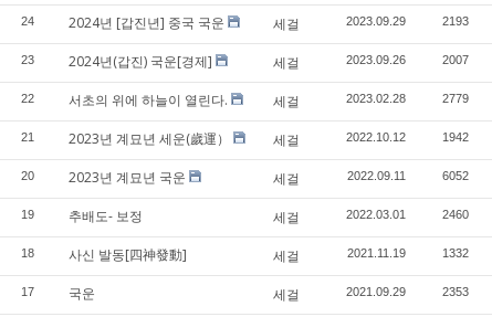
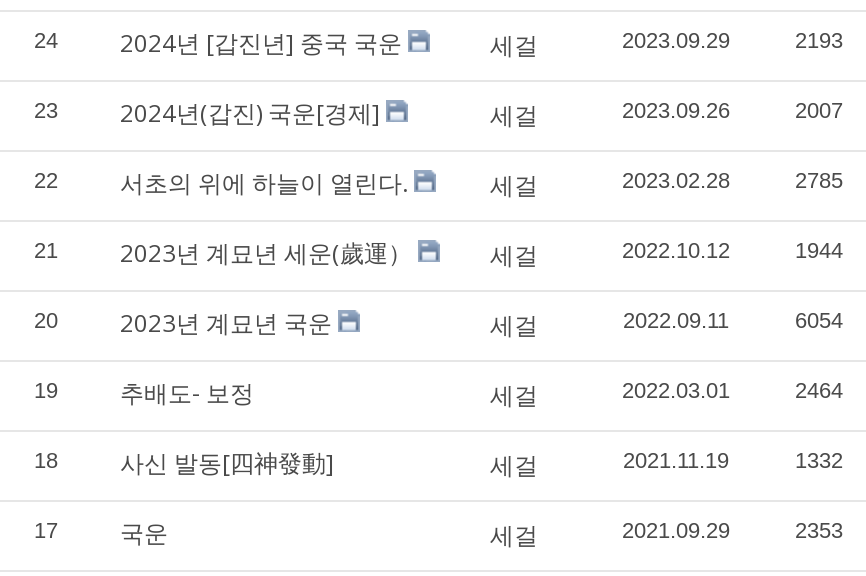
- 2779
+ 2785

- 1942
+ 1944

- 6052
+ 6054

- 2460
+ 2464
